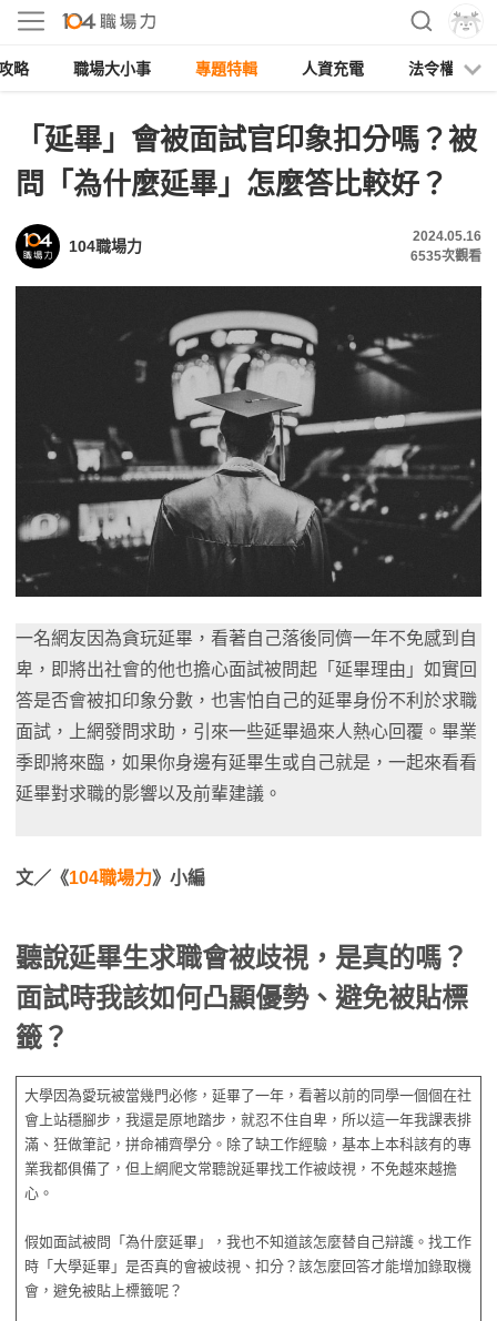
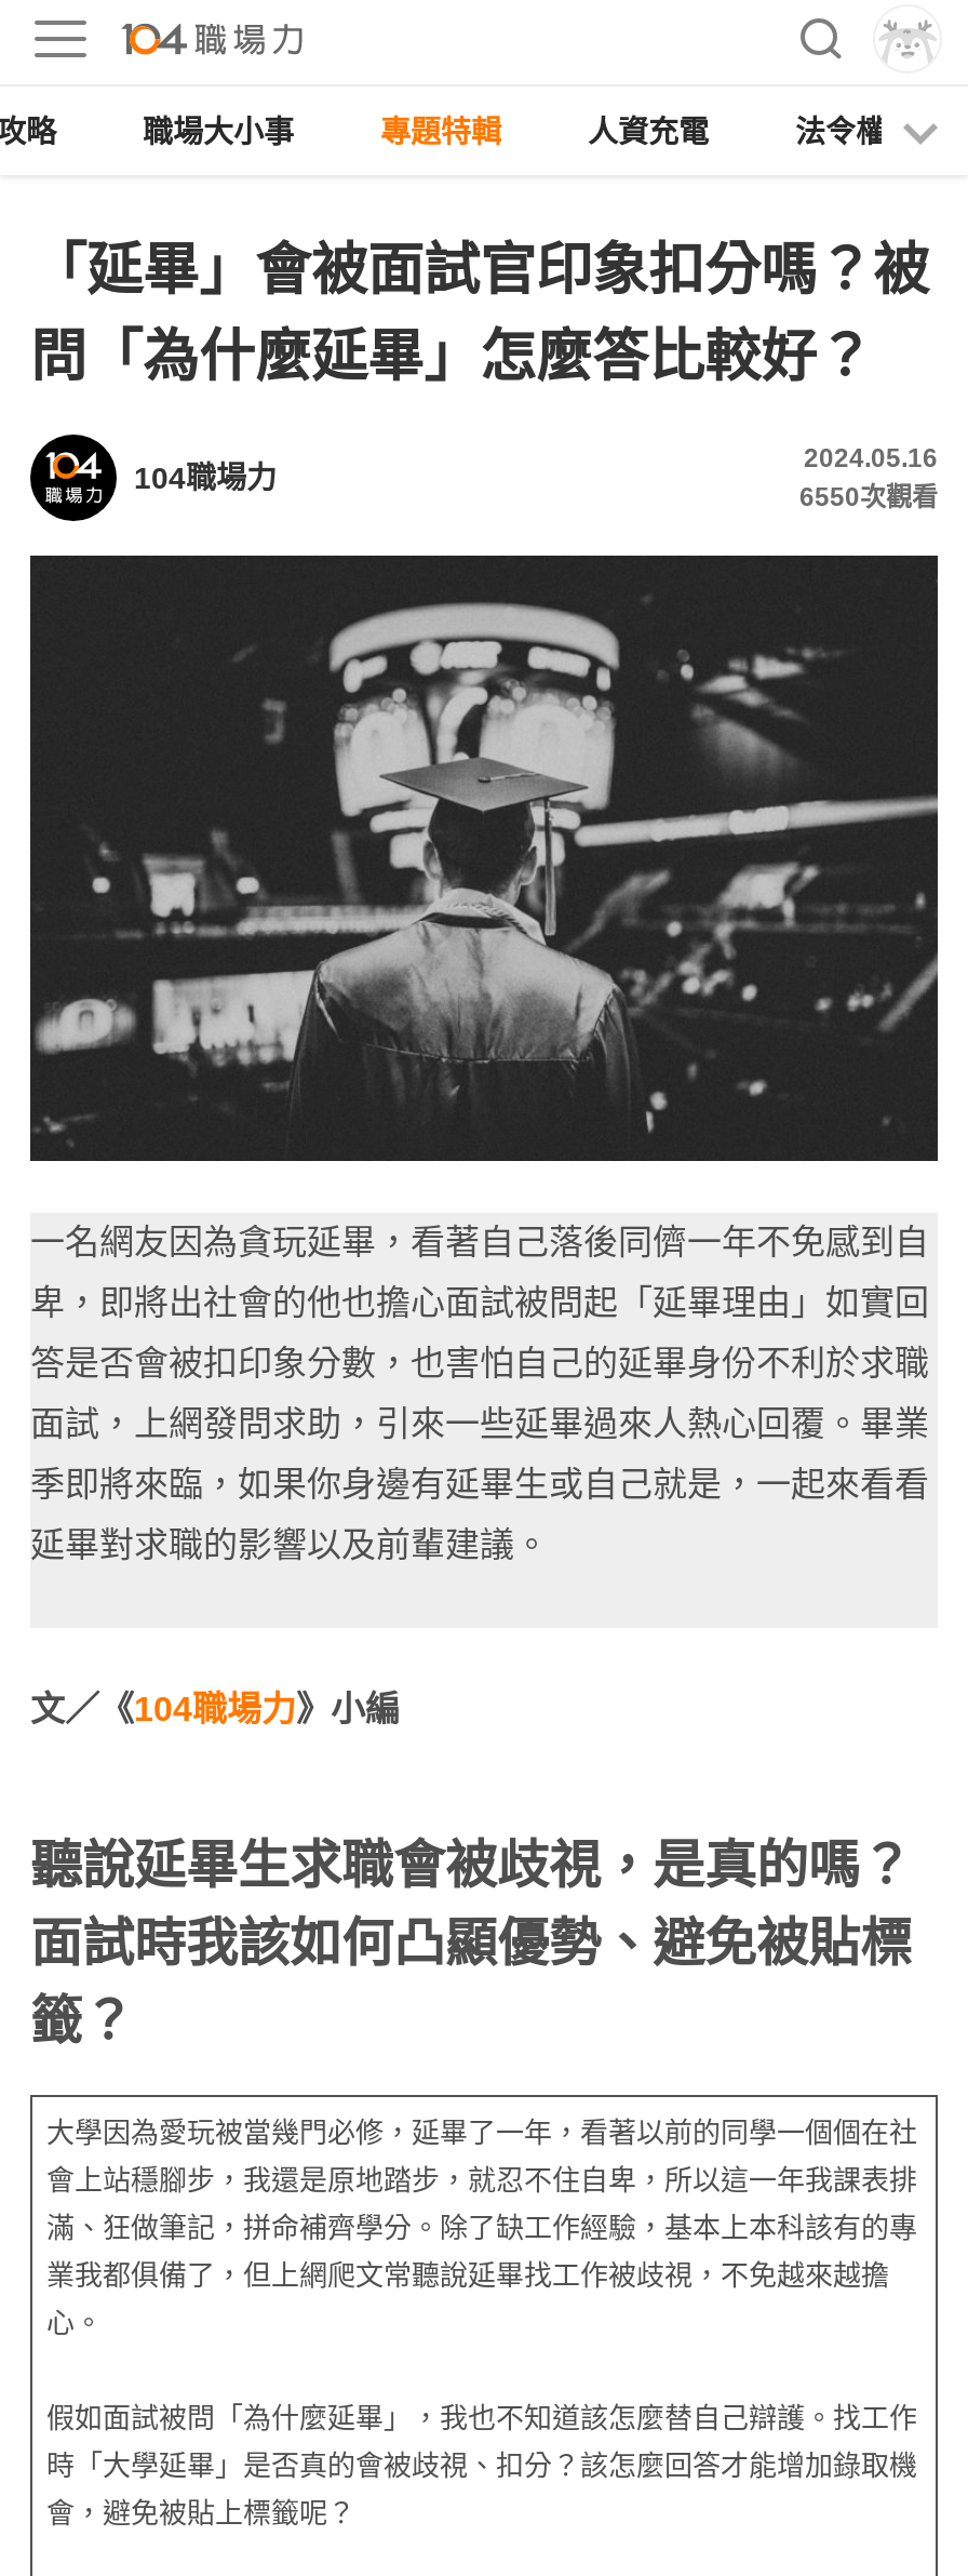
- 6535次觀看
+ 6550次觀看
